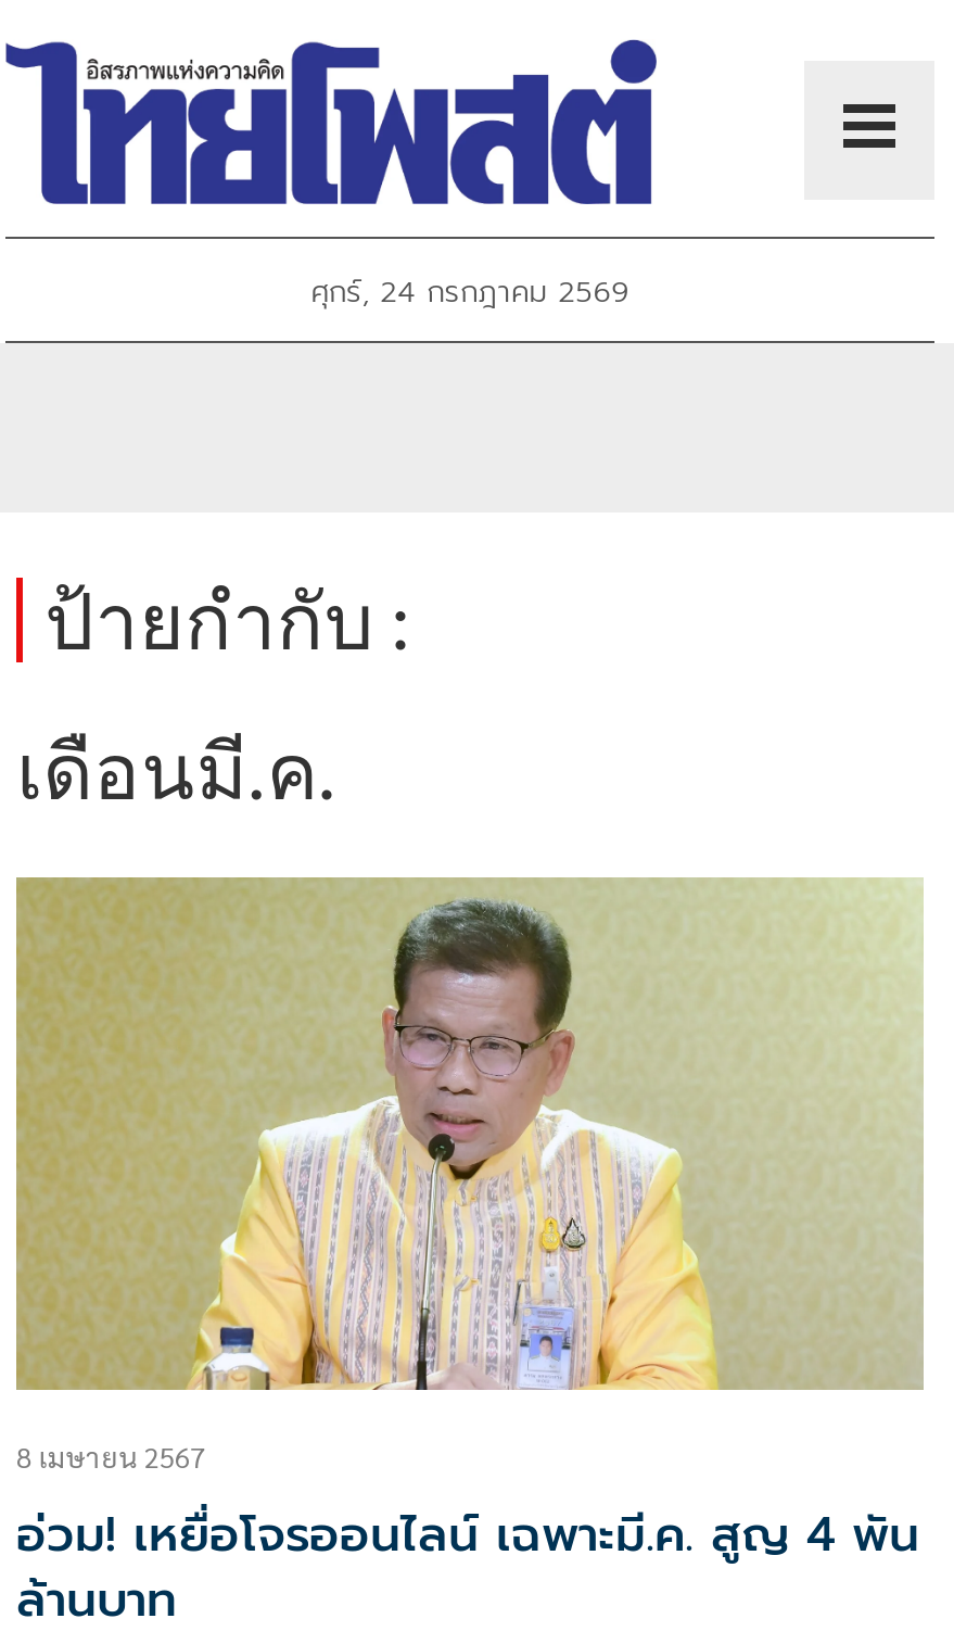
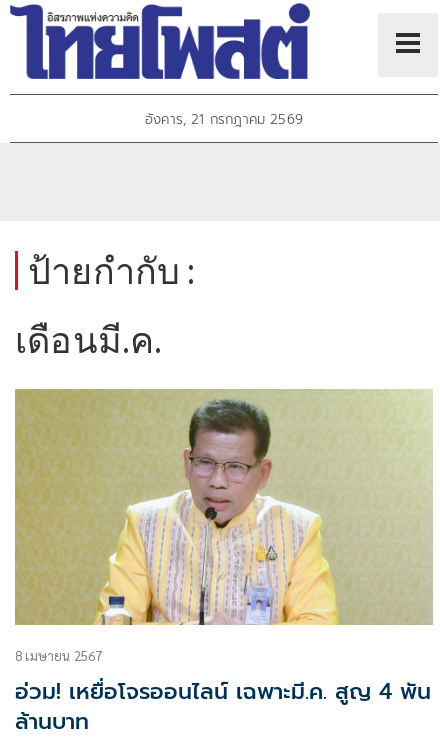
- ศุกร์, 24 กรกฎาคม 2569
+ อังคาร, 21 กรกฎาคม 2569
